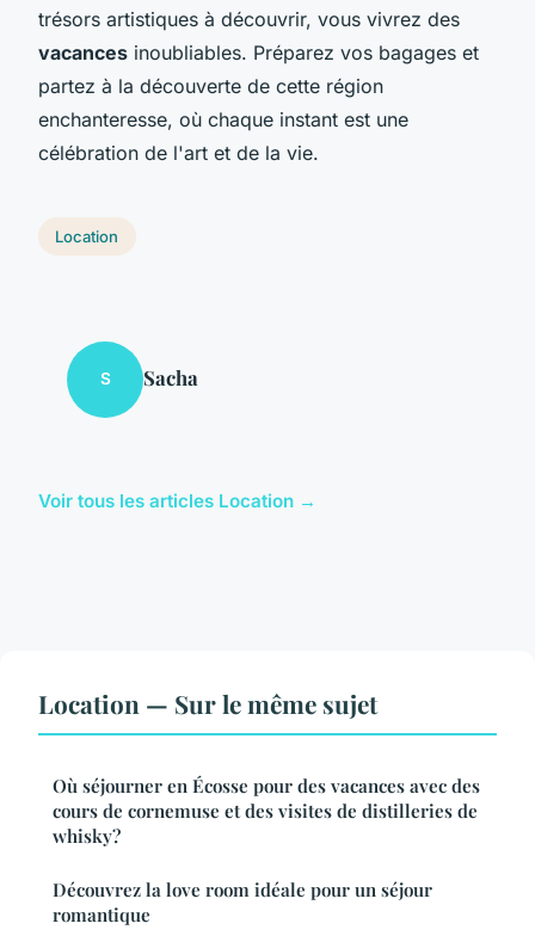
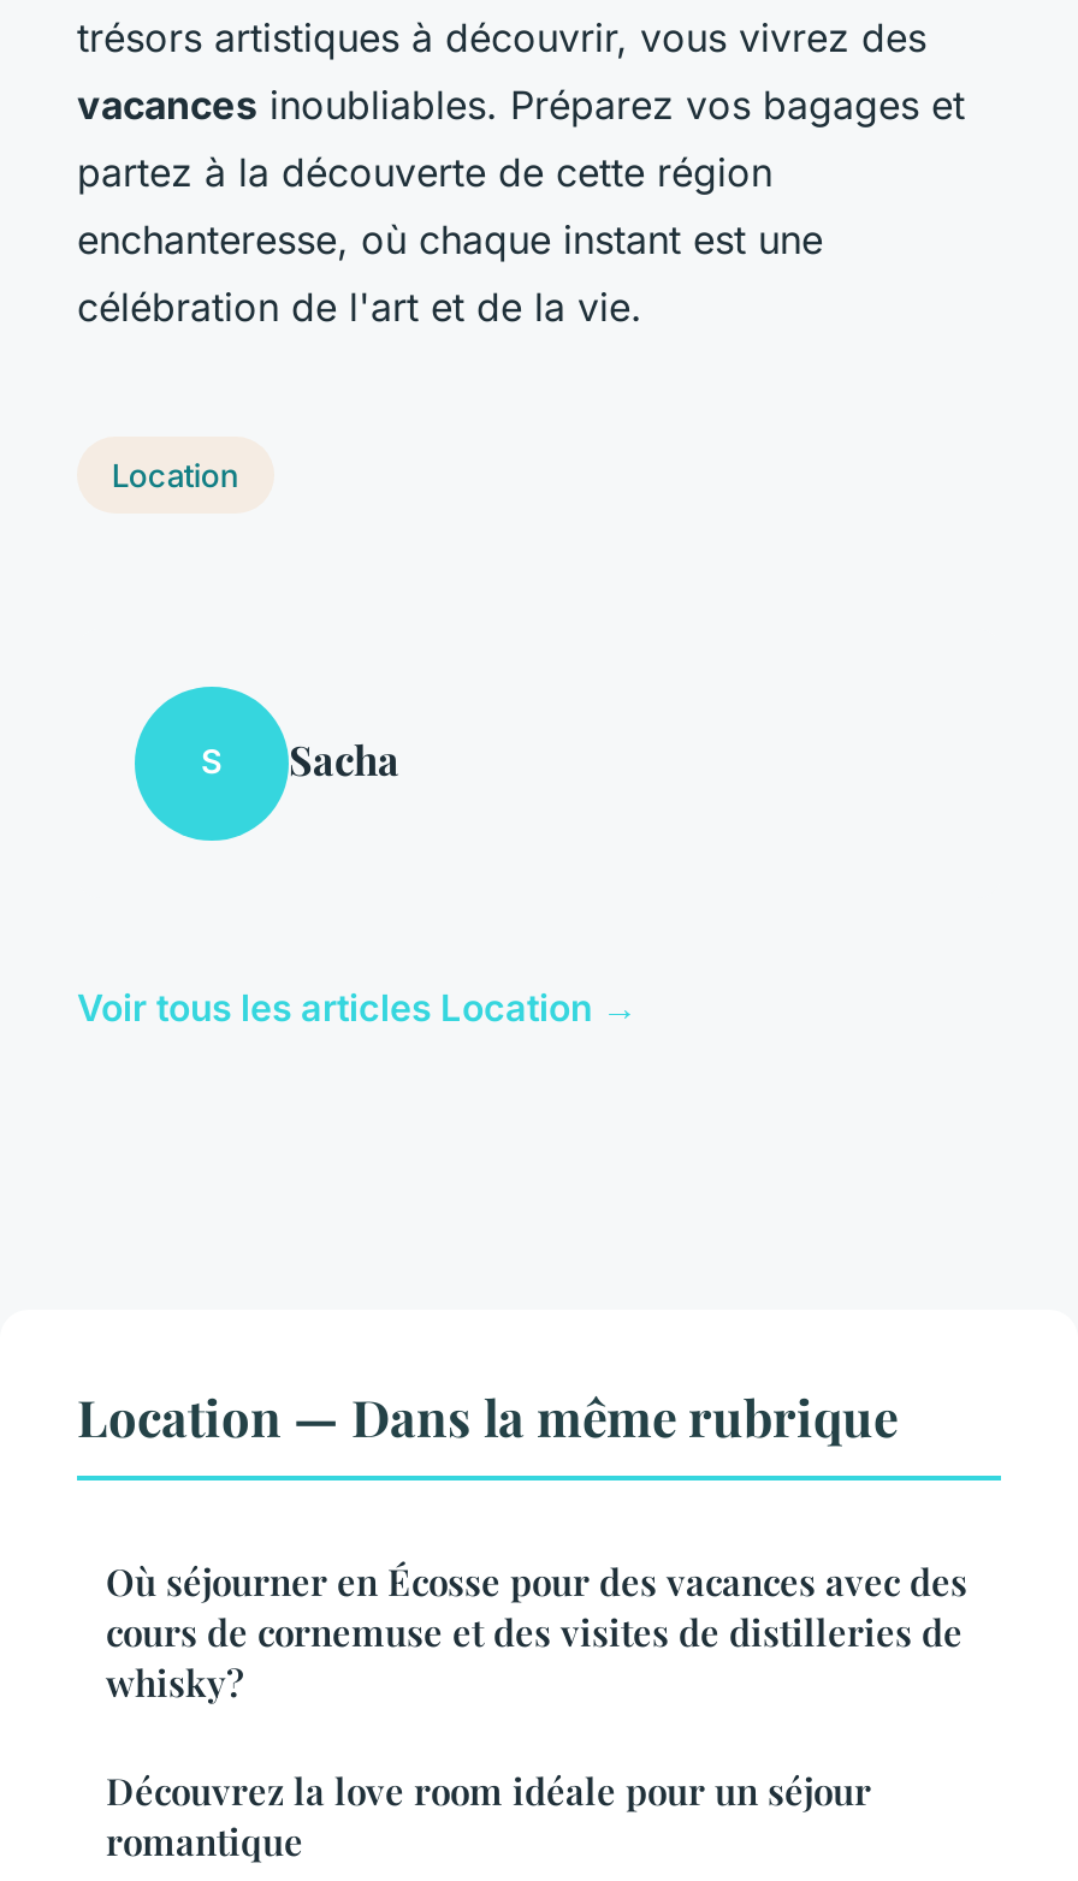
- Location — Sur le même sujet
+ Location — Dans la même rubrique
